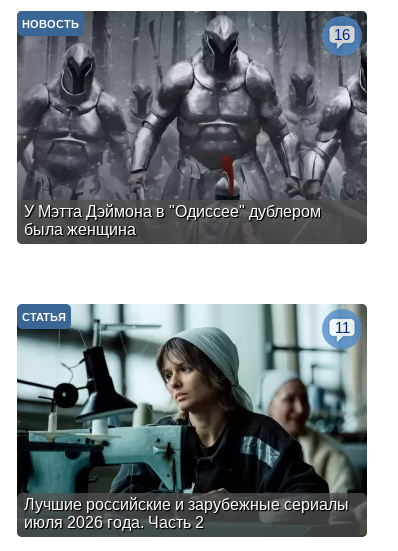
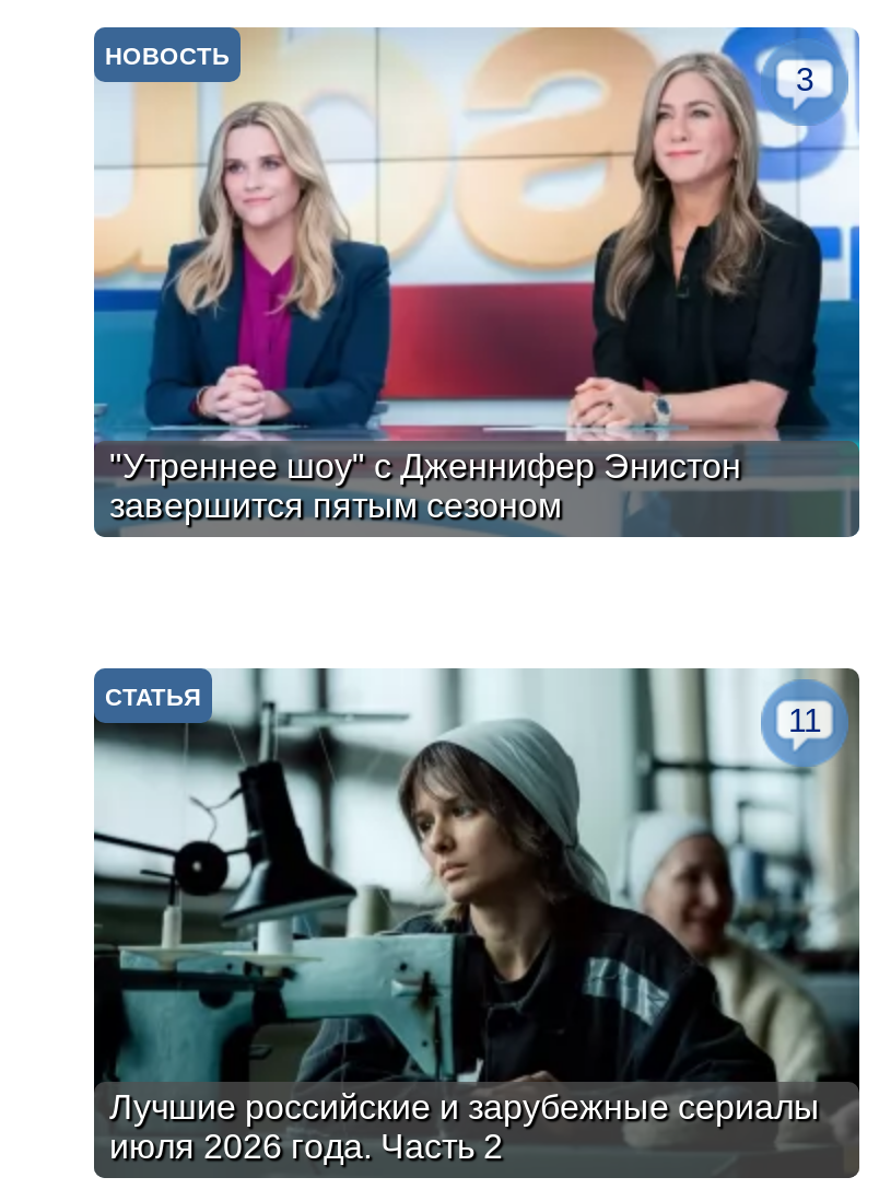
- [image]
- У Мэтта Дэймона в "Одиссее" дублером
- была женщина
+ [image]
+ "Утреннее шоу" с Дженнифер Энистон
+ завершится пятым сезоном

- 16
+ 3
